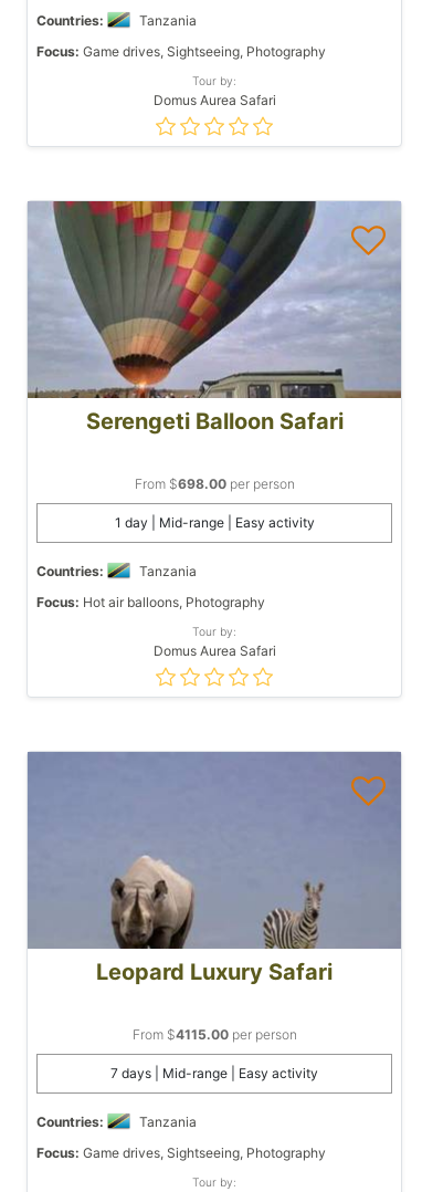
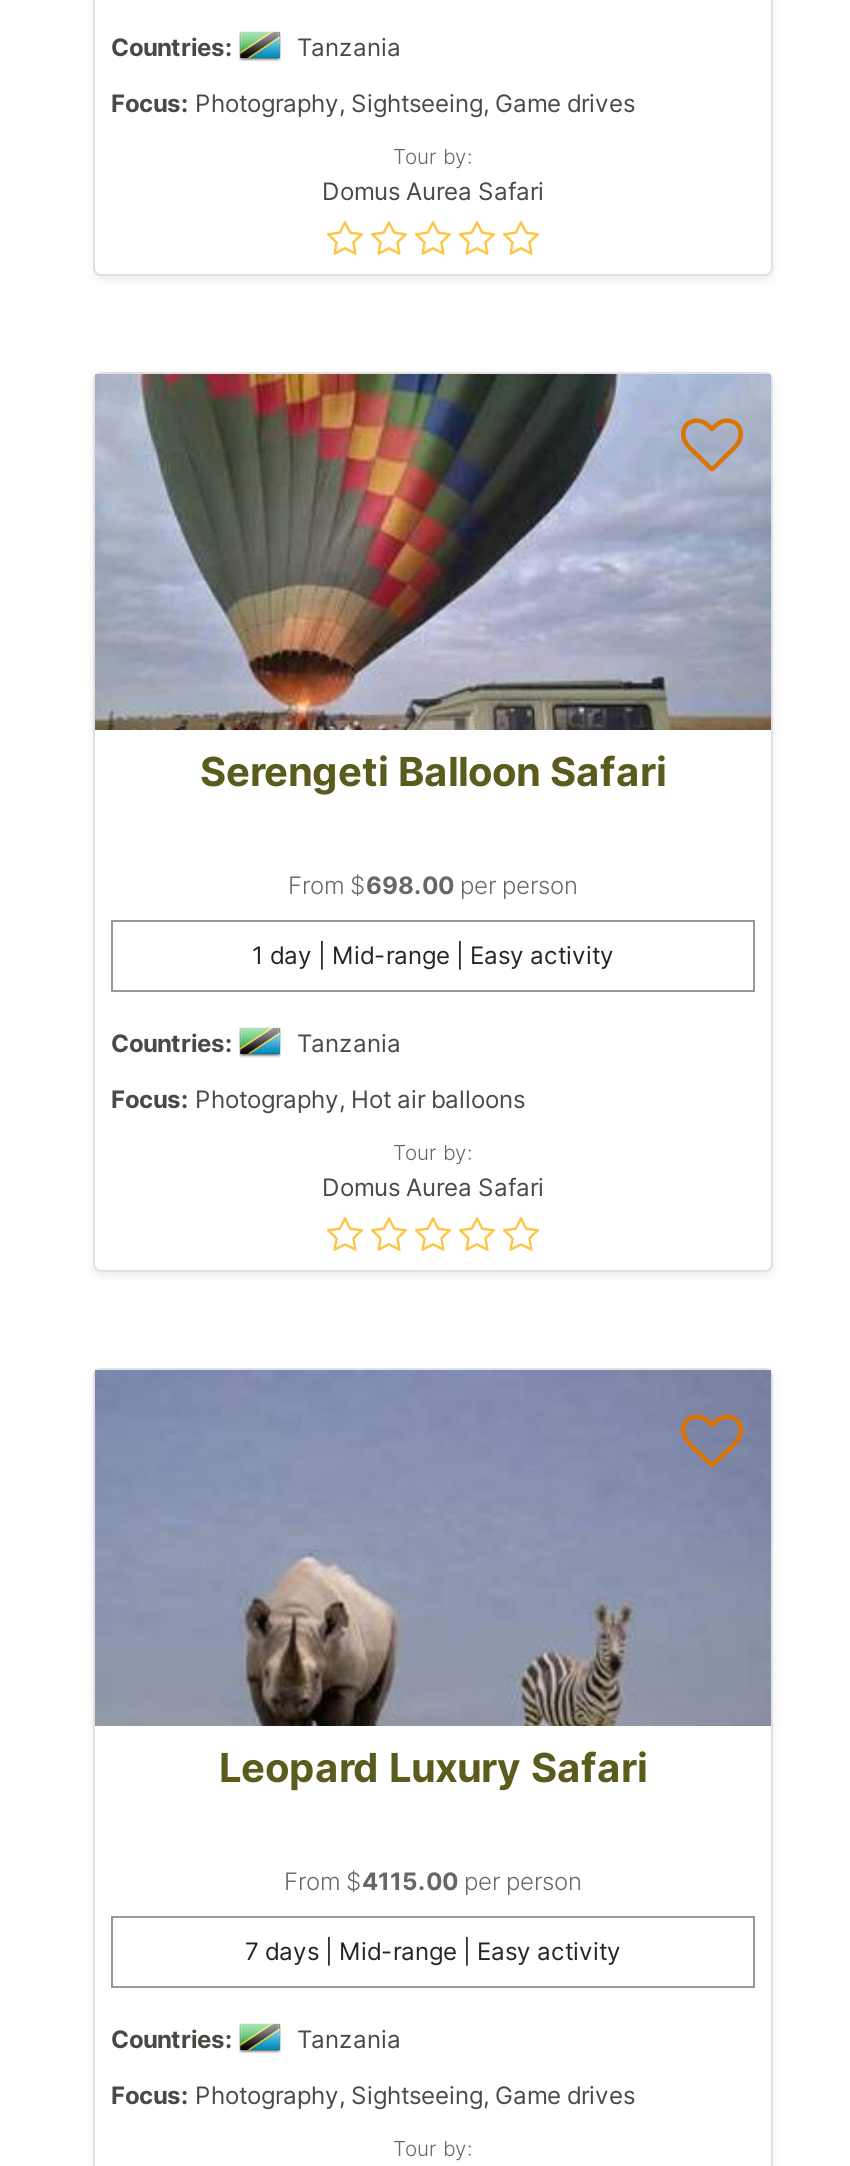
- Focus: Game drives, Sightseeing, Photography
+ Focus: Photography, Sightseeing, Game drives

- Focus: Hot air balloons, Photography
+ Focus: Photography, Hot air balloons

- Focus: Game drives, Sightseeing, Photography
+ Focus: Photography, Sightseeing, Game drives
